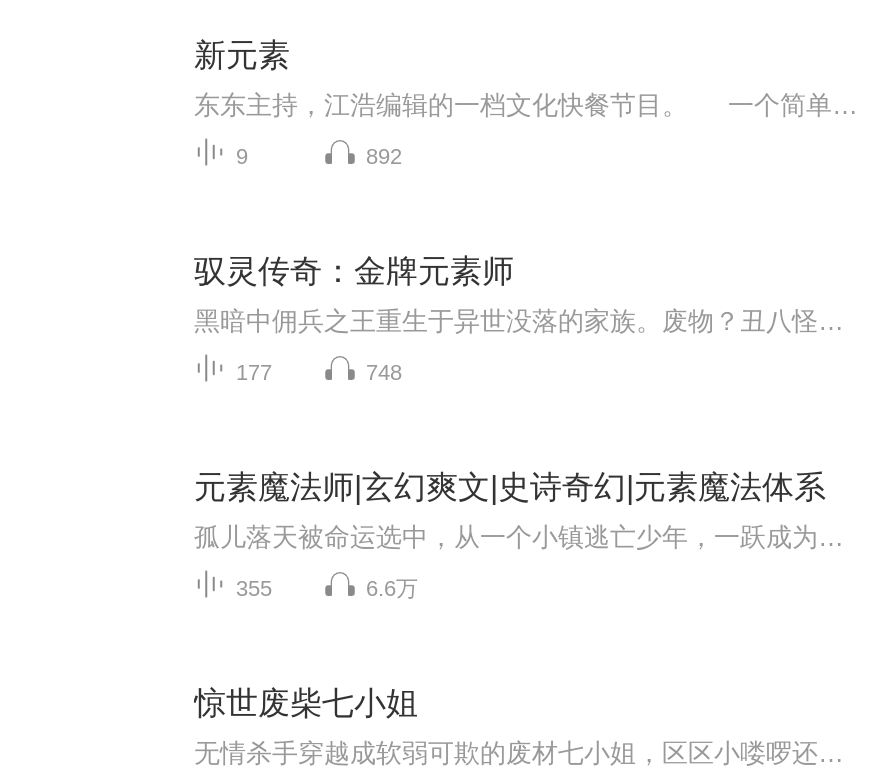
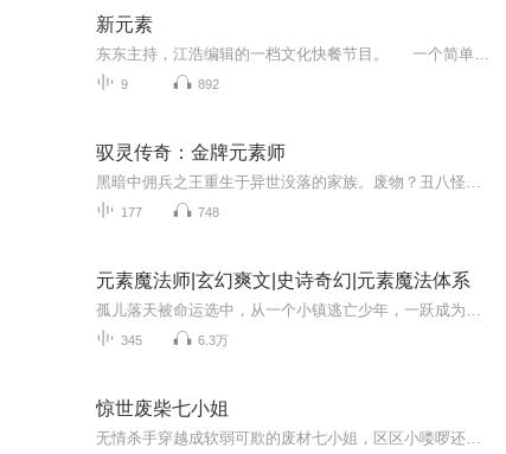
- 355
+ 345

- 6.6万
+ 6.3万
